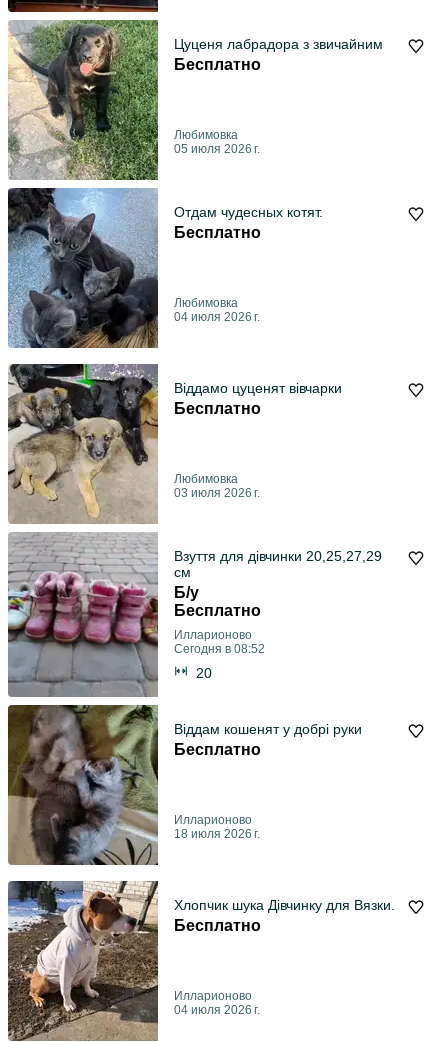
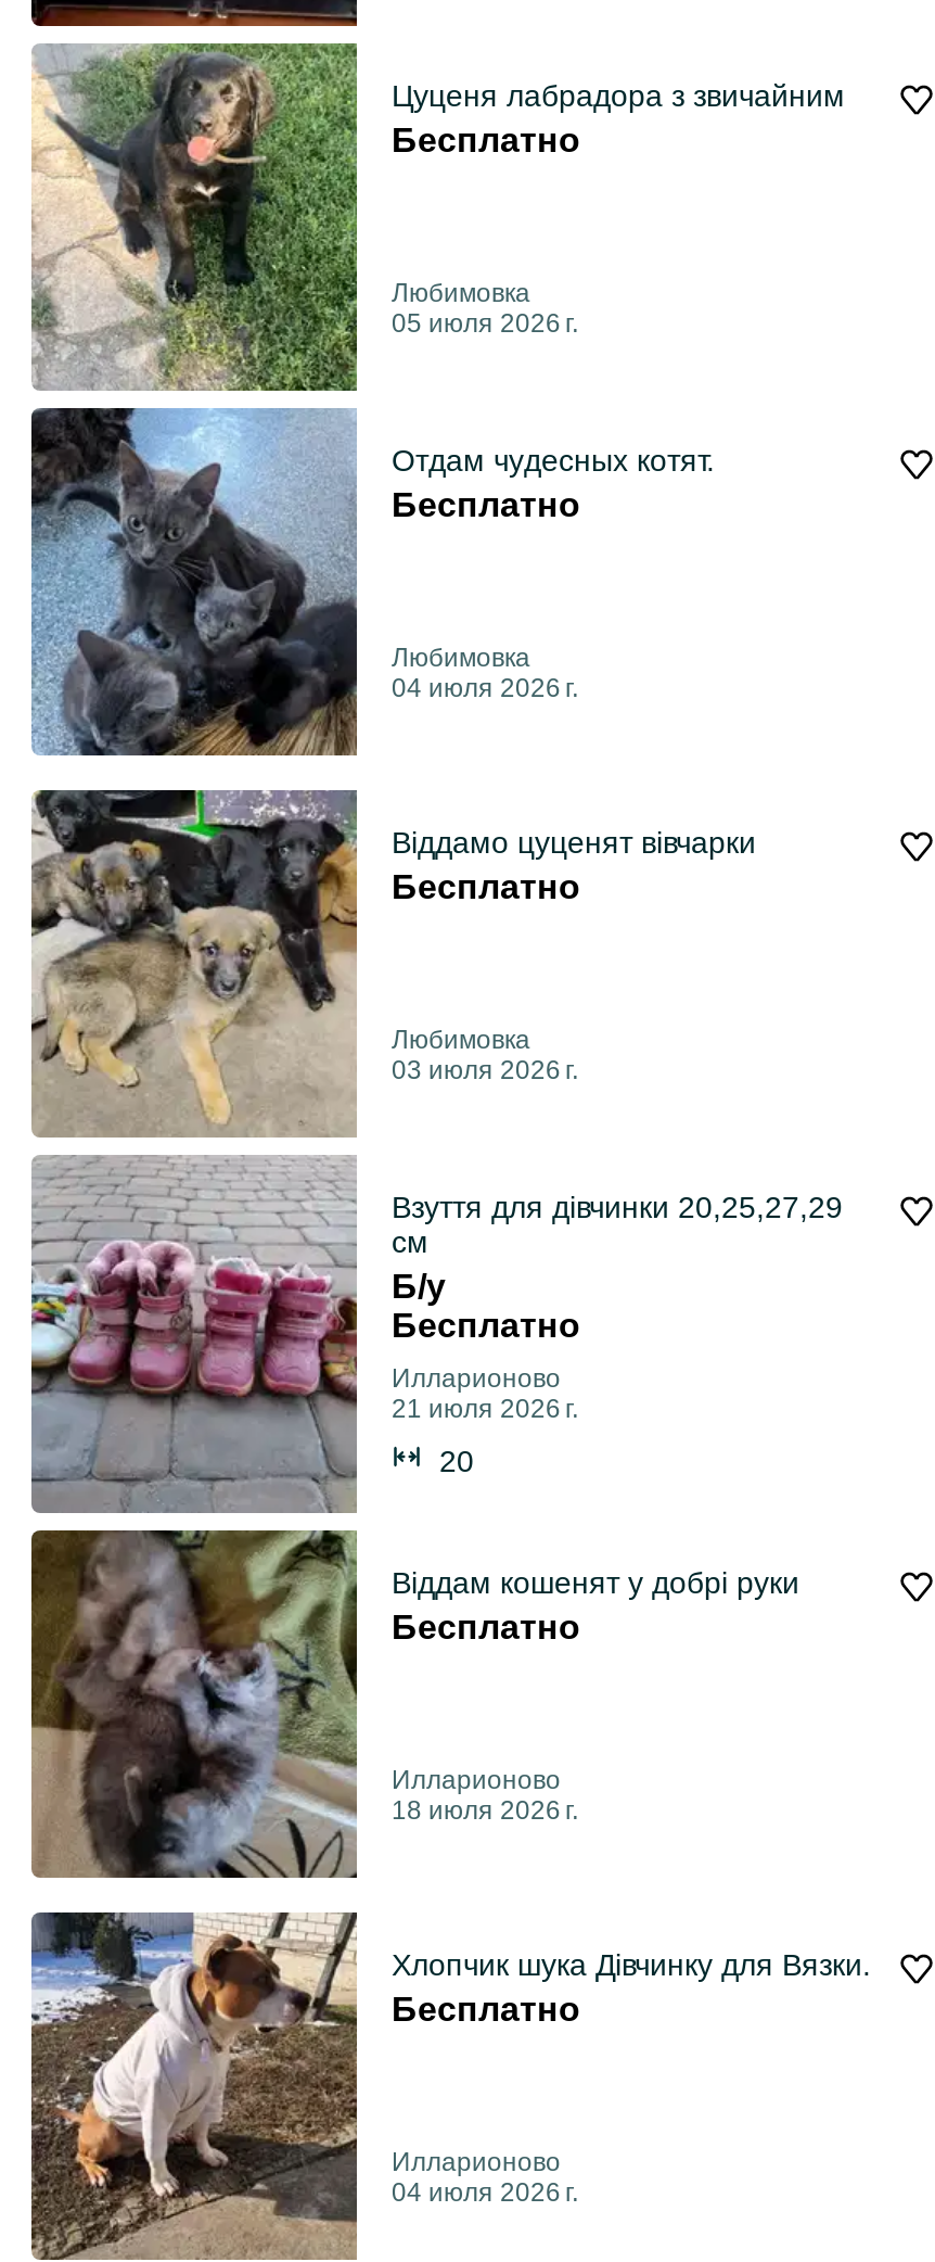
- Сегодня в 08:52
+ 21 июля 2026 г.
